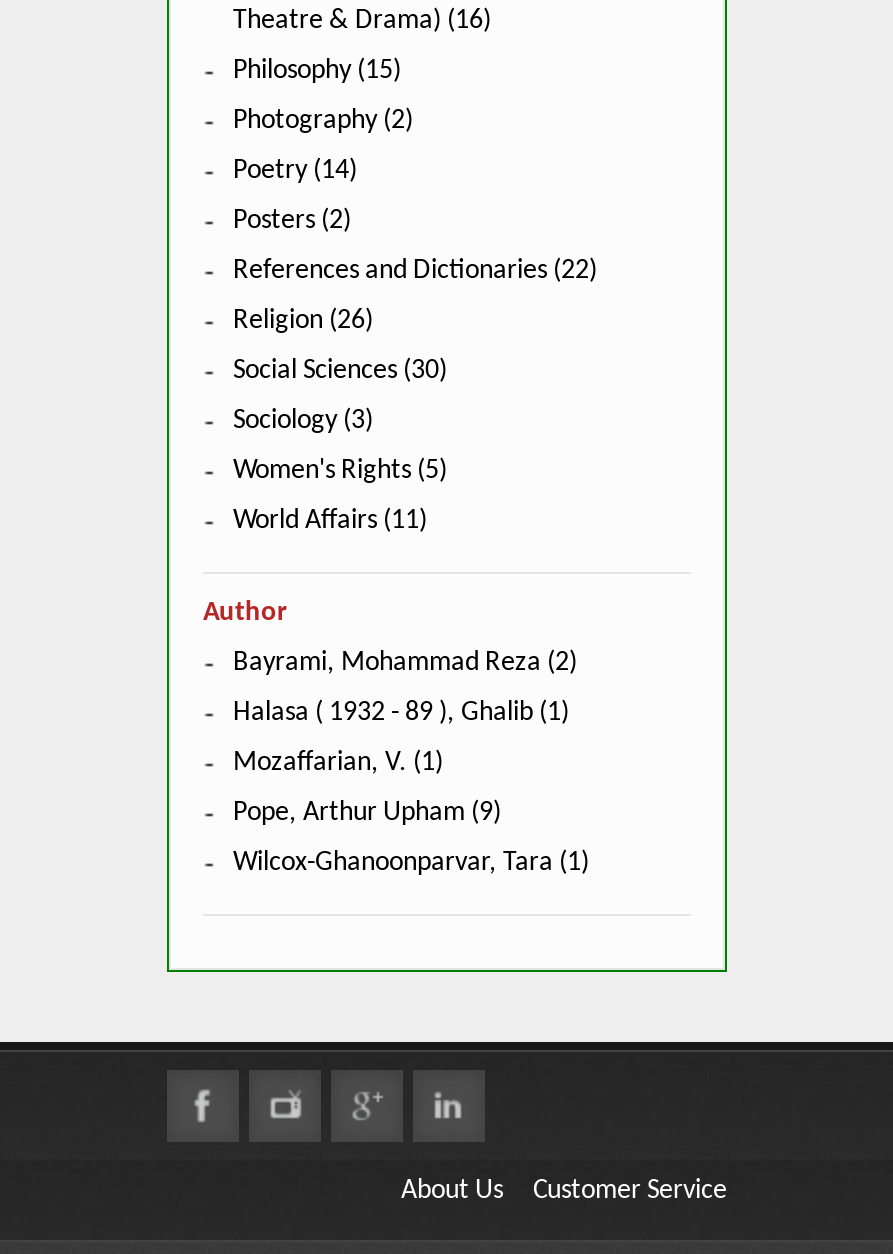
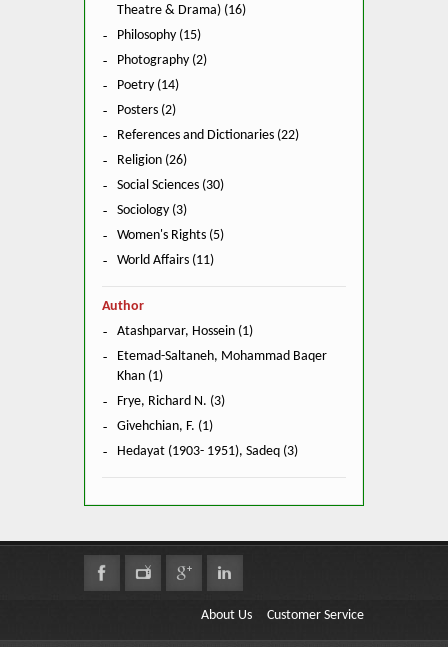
- Bayrami, Mohammad Reza (2)
+ Atashparvar, Hossein (1)

- Halasa ( 1932 - 89 ), Ghalib (1)
+ Etemad-Saltaneh, Mohammad Baqer
+ Khan (1)

- Mozaffarian, V. (1)
+ Frye, Richard N. (3)

- Pope, Arthur Upham (9)
+ Givehchian, F. (1)

- Wilcox-Ghanoonparvar, Tara (1)
+ Hedayat (1903- 1951), Sadeq (3)
